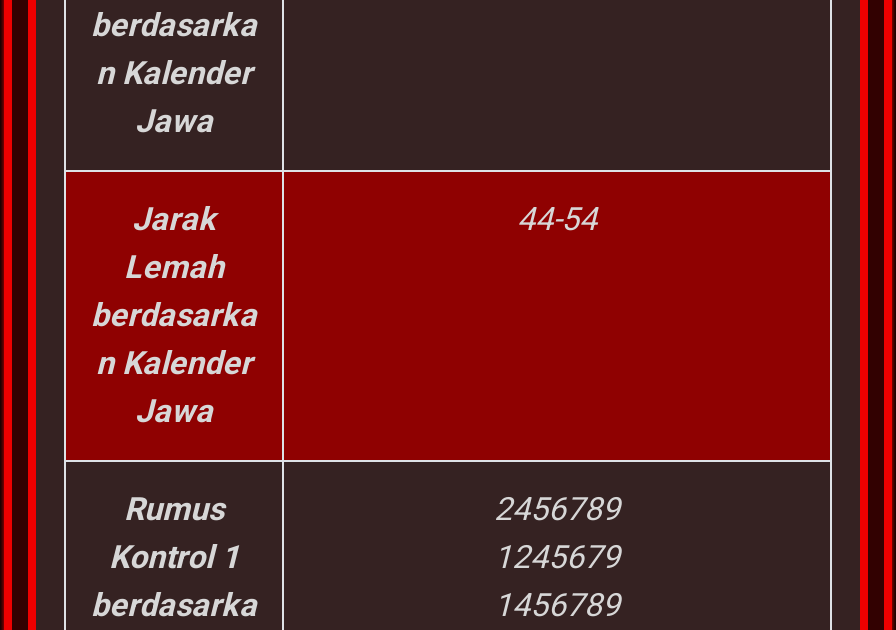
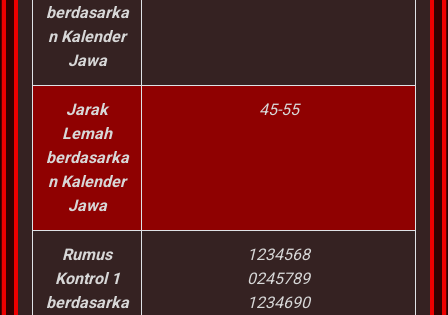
- 44-54
+ 45-55

- 2456789
+ 1234568

- 1245679
+ 0245789

- 1456789
+ 1234690
